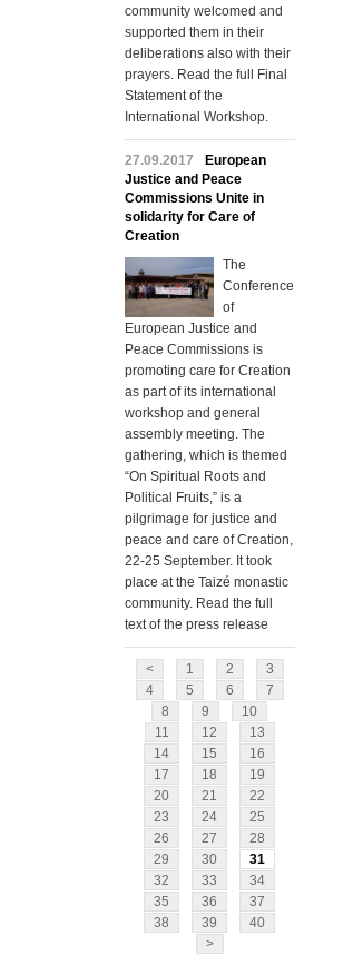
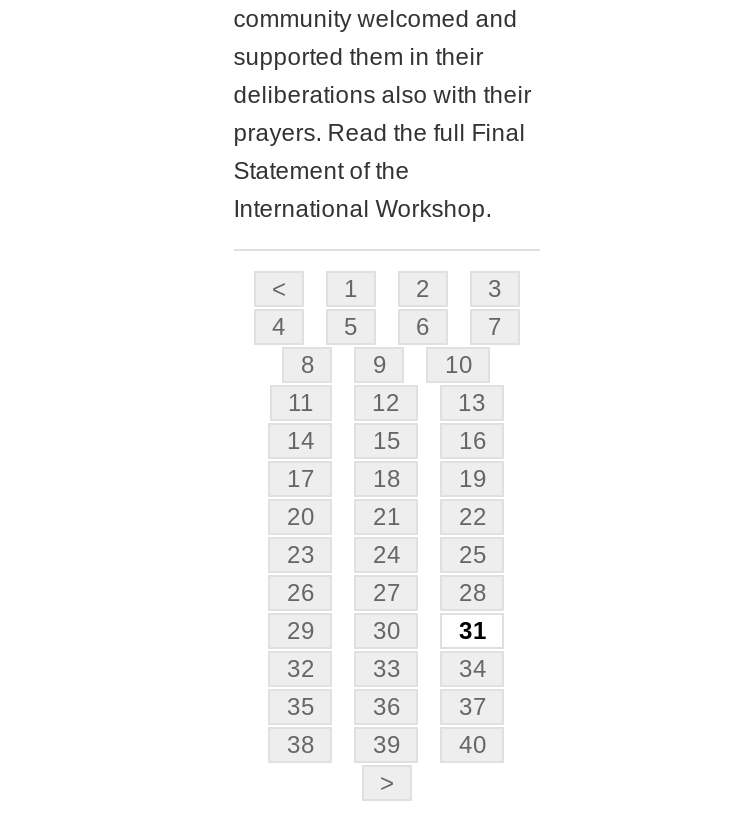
- [image]
- 27.09.2017 European
- Justice and Peace
- Commissions Unite in
- solidarity for Care of
- Creation
- The
- Conference
- of
- European Justice and
- Peace Commissions is
- promoting care for Creation
- as part of its international
- workshop and general
- assembly meeting. The
- gathering, which is themed
- “On Spiritual Roots and
- Political Fruits,” is a
- pilgrimage for justice and
- peace and care of Creation,
- 22-25 September. It took
- place at the Taizé monastic
- community. Read the full
- text of the press release
